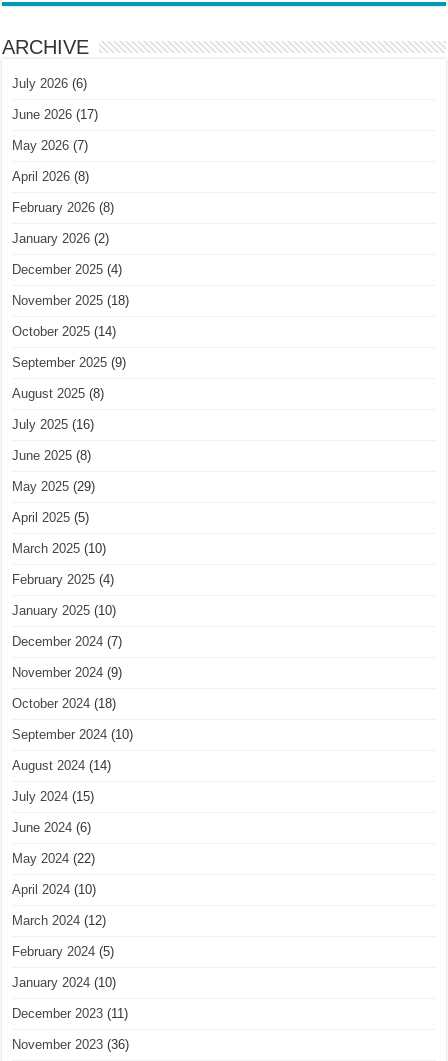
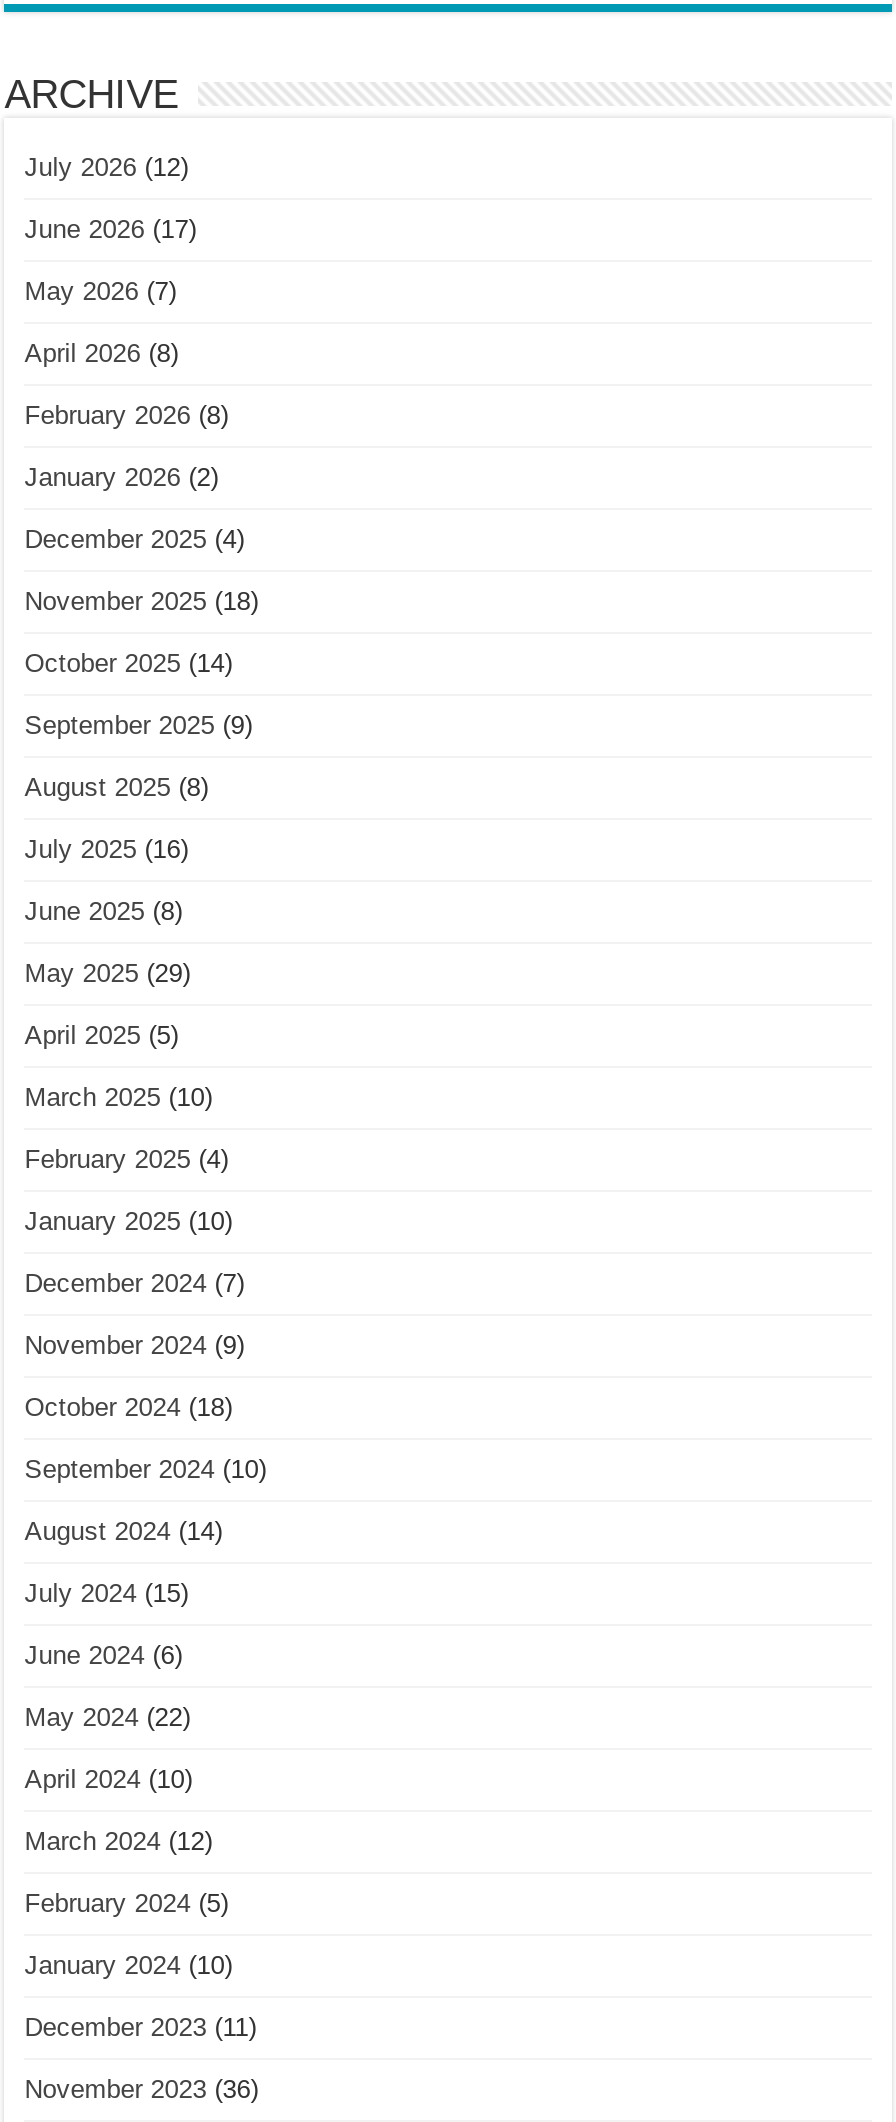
- July 2026 (6)
+ July 2026 (12)
